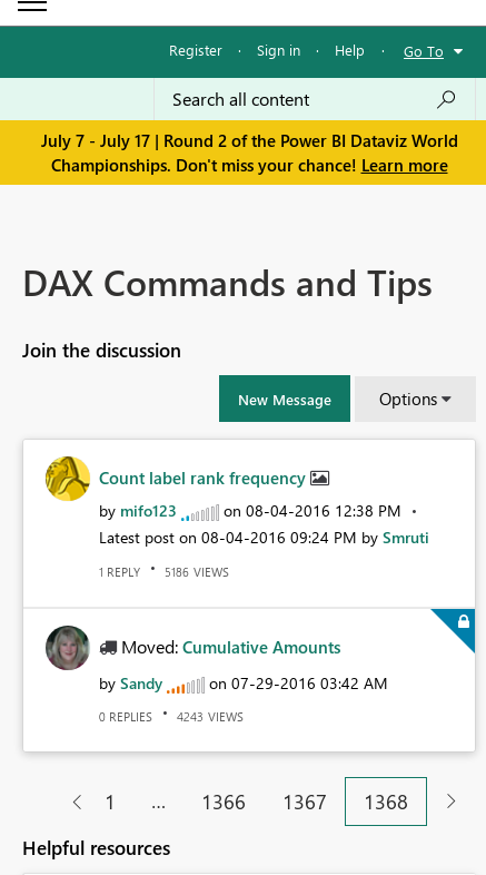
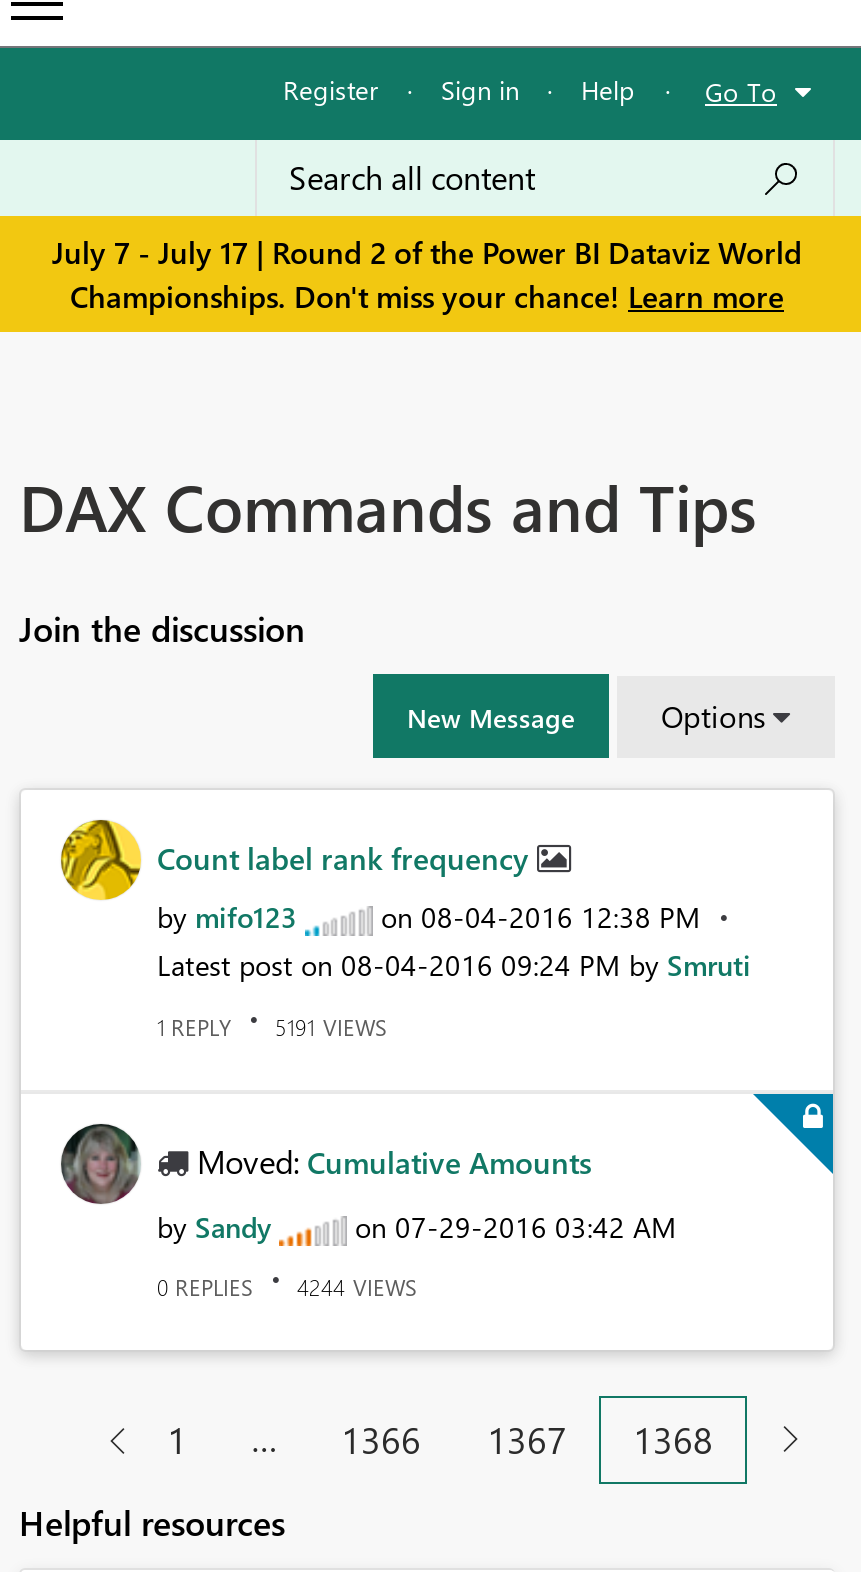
- 1 REPLY 5186 VIEWS
+ 1 REPLY 5191 VIEWS

- 0 REPLIES 4243 VIEWS
+ 0 REPLIES 4244 VIEWS
